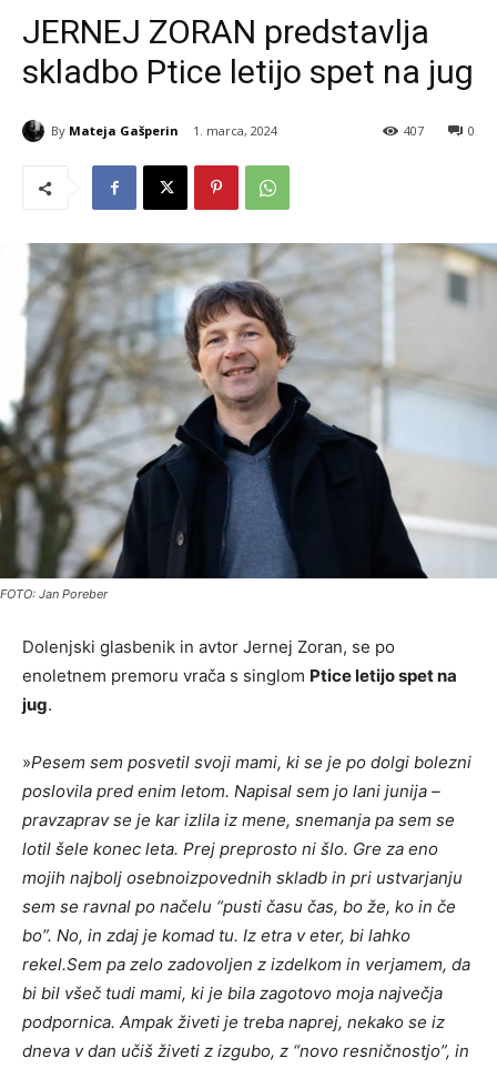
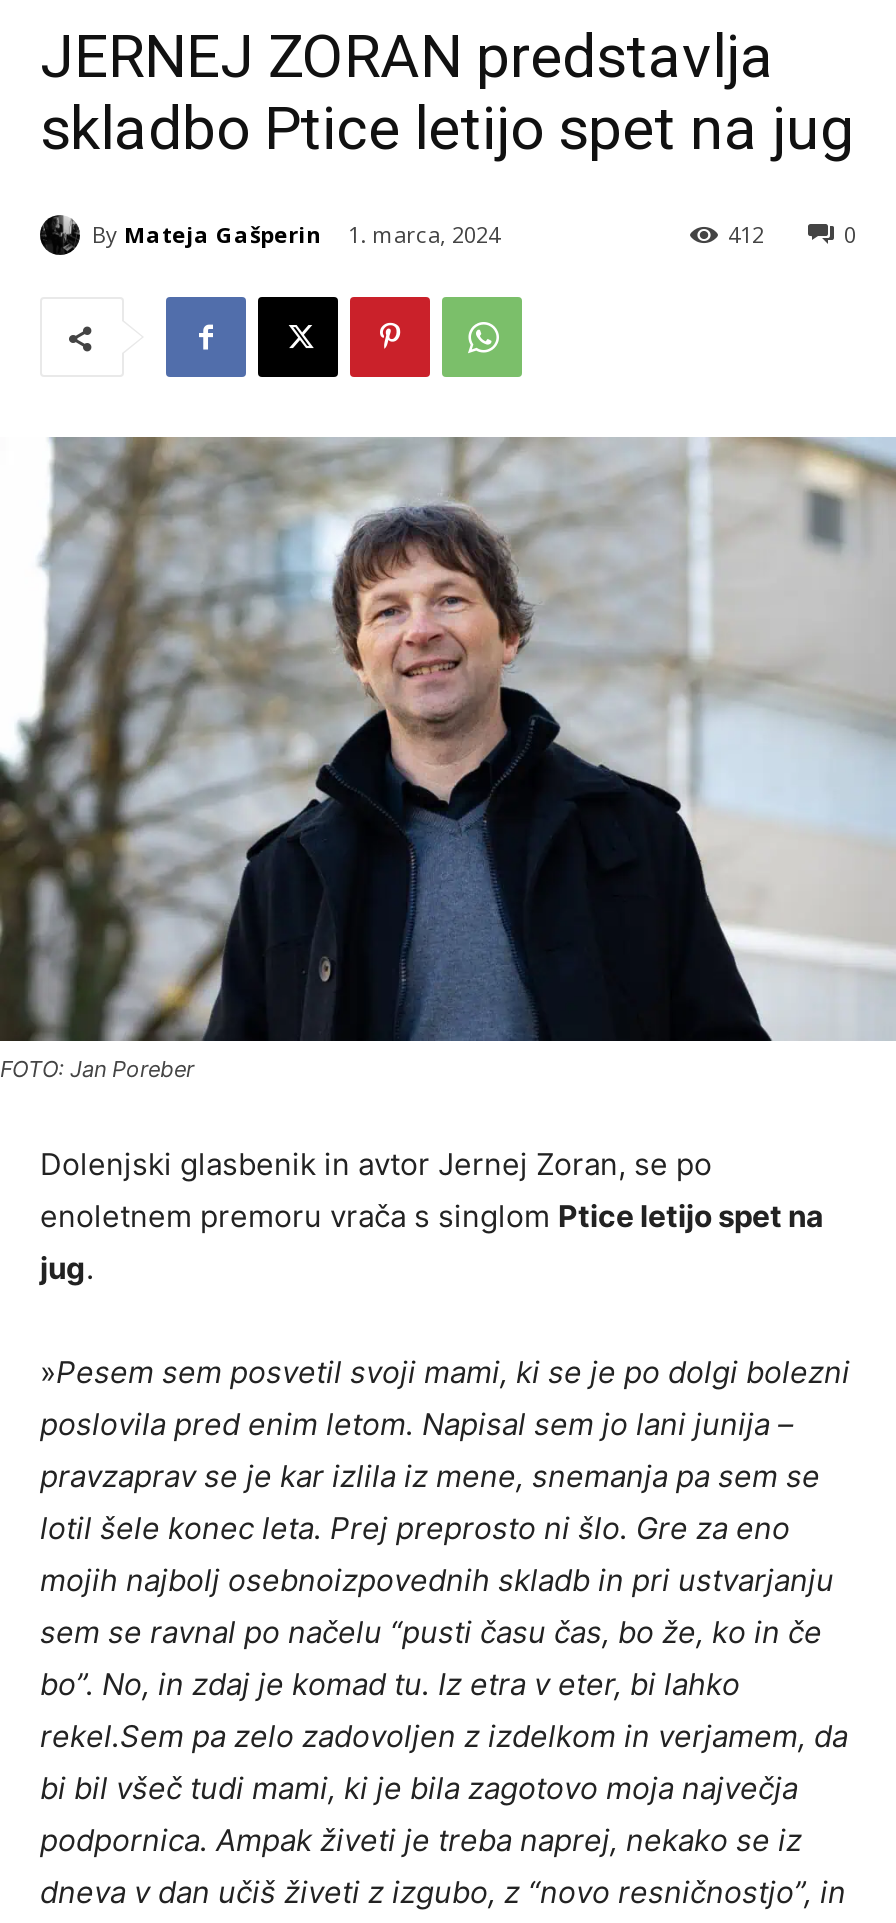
- 407
+ 412
